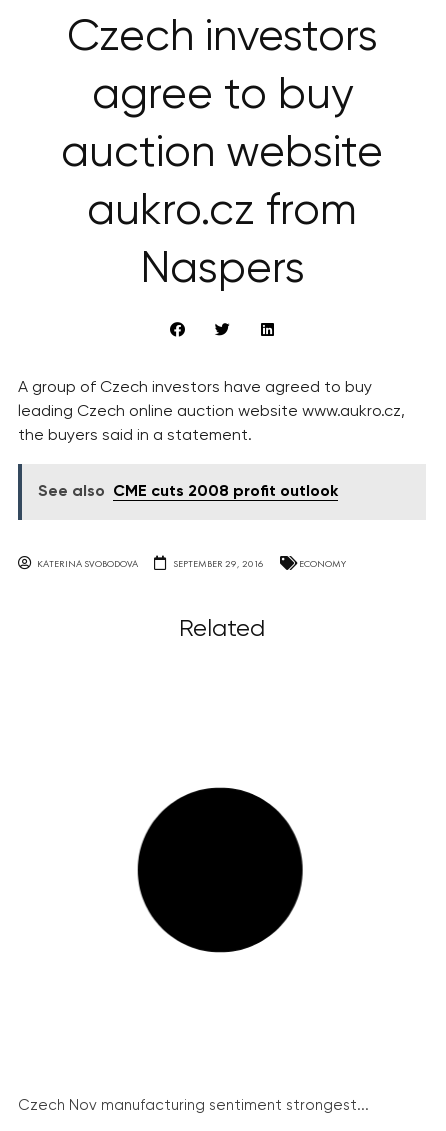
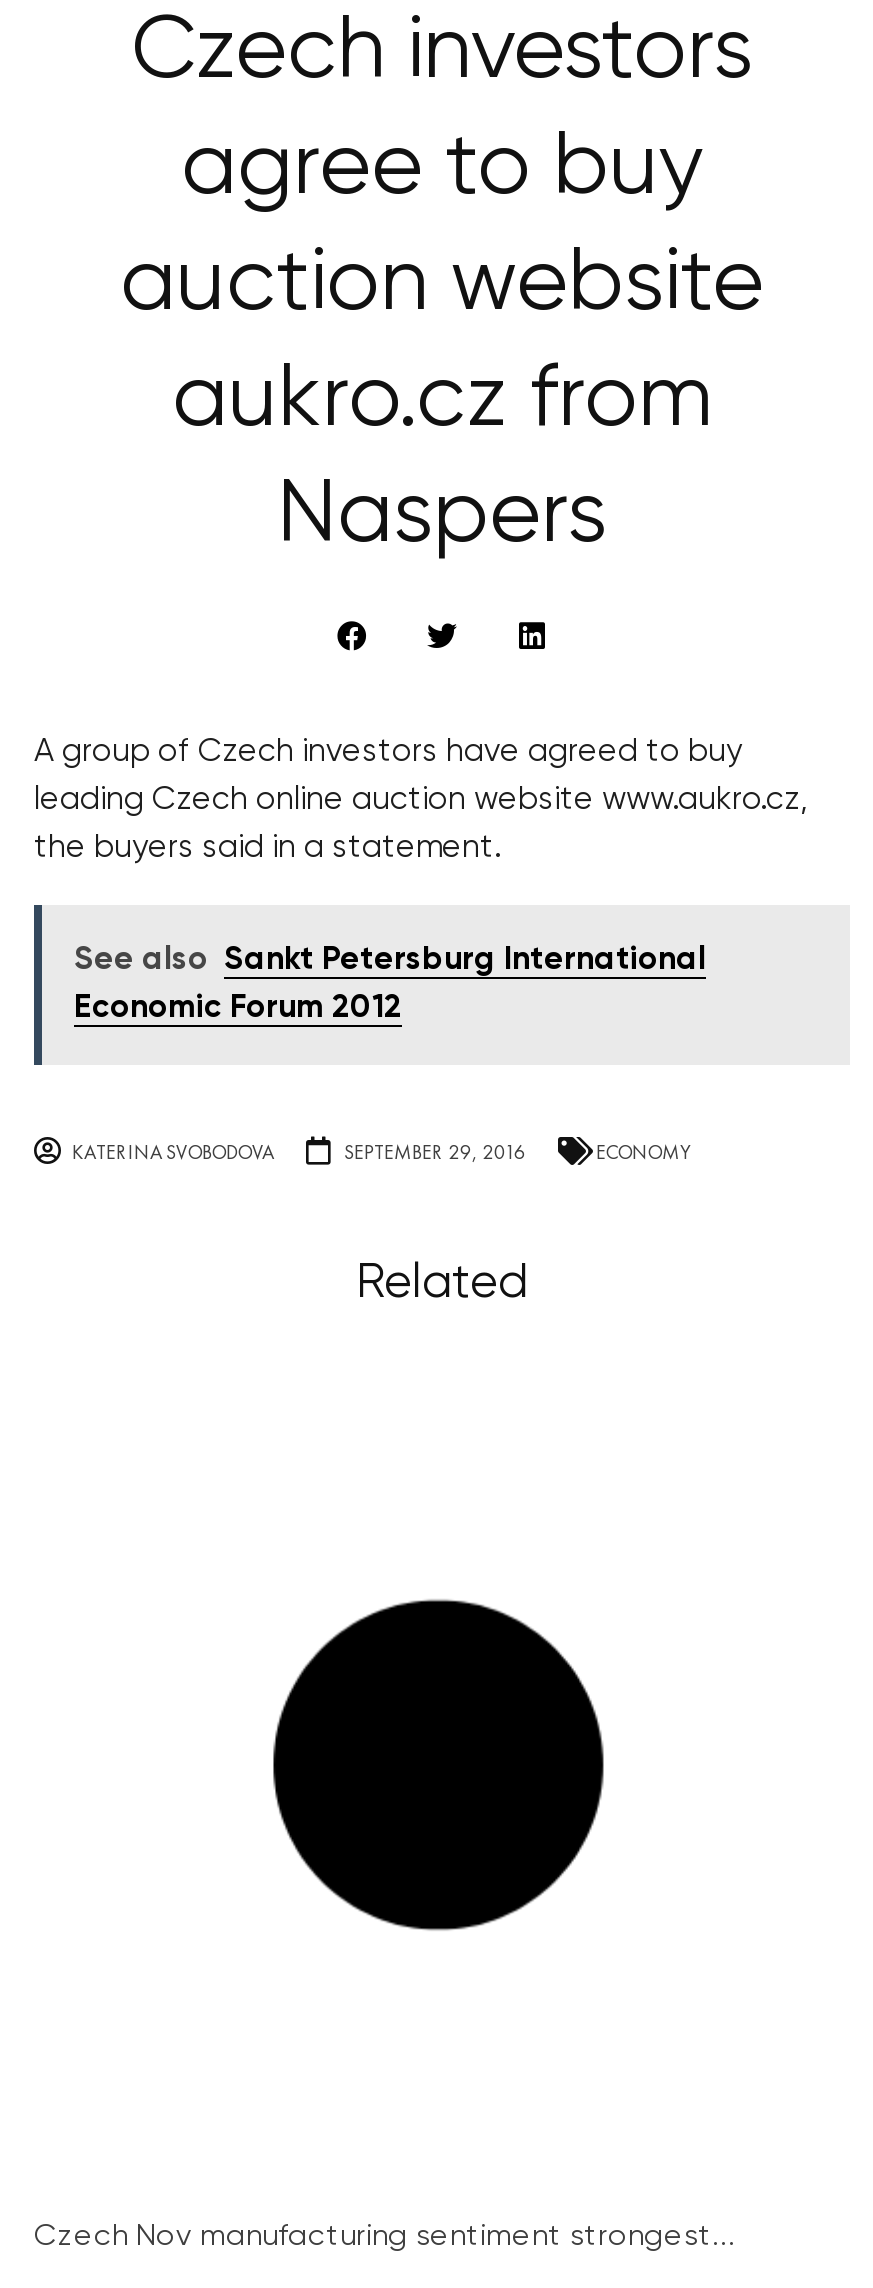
- See also CME cuts 2008 profit outlook
+ See also Sankt Petersburg International
+ Economic Forum 2012
